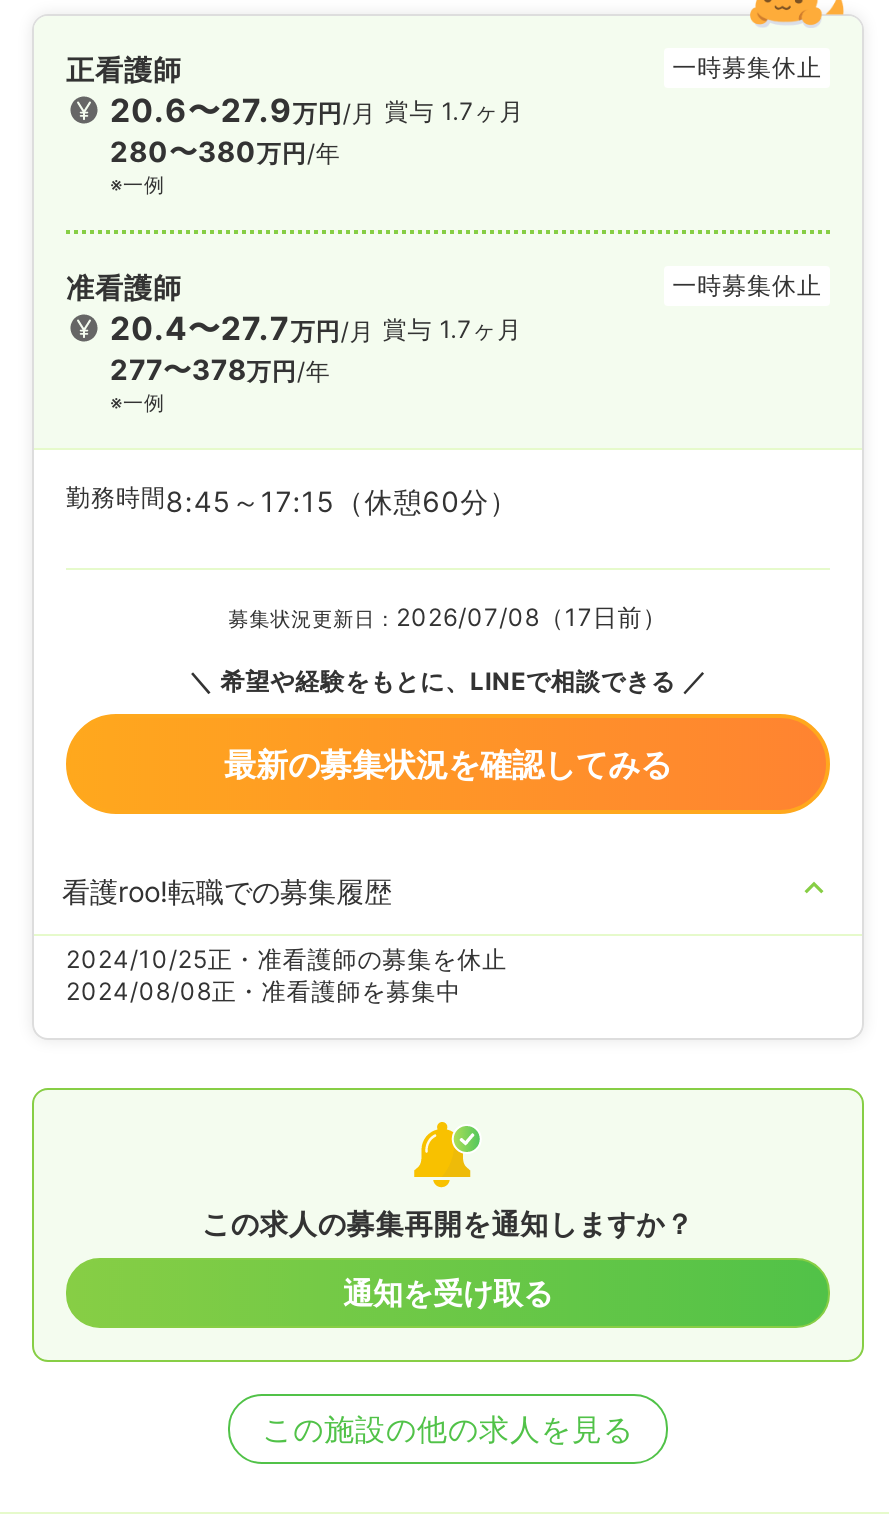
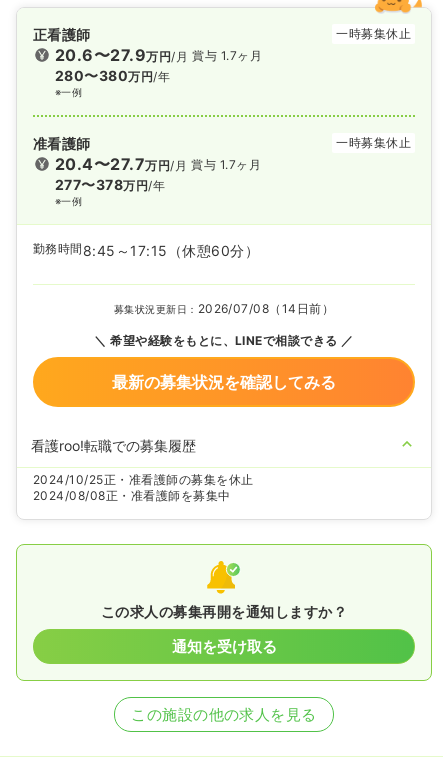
- 募集状況更新日：2026/07/08（17日前）
+ 募集状況更新日：2026/07/08（14日前）
